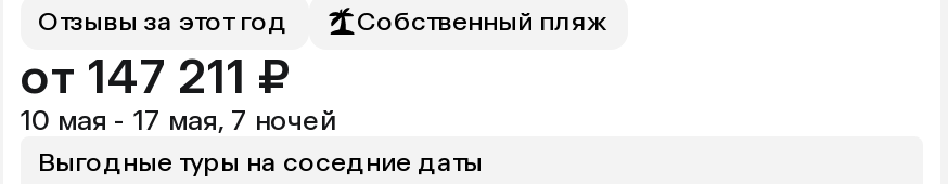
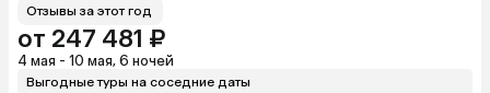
- Собственный пляж
- от 147 211 ₽
- 10 мая - 17 мая, 7 ночей
+ от 247 481 ₽
+ 4 мая - 10 мая, 6 ночей
